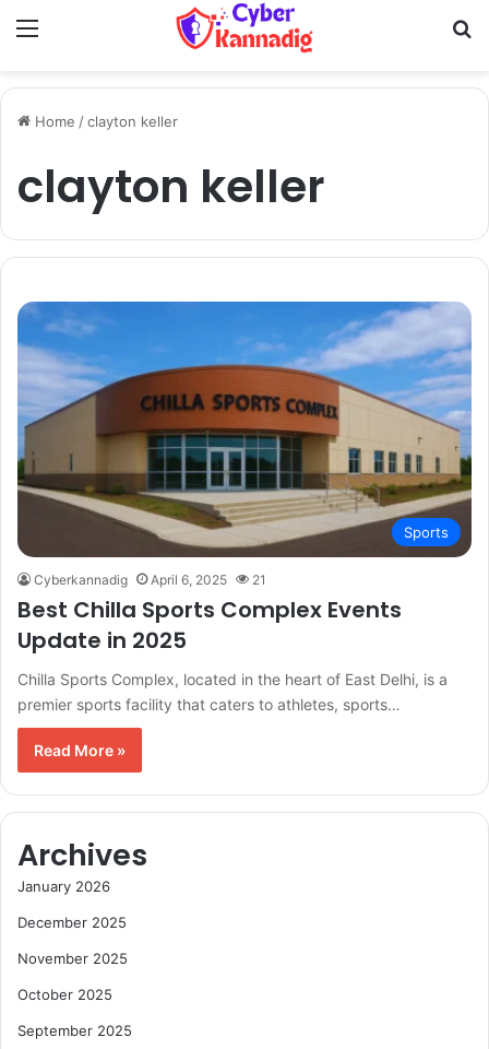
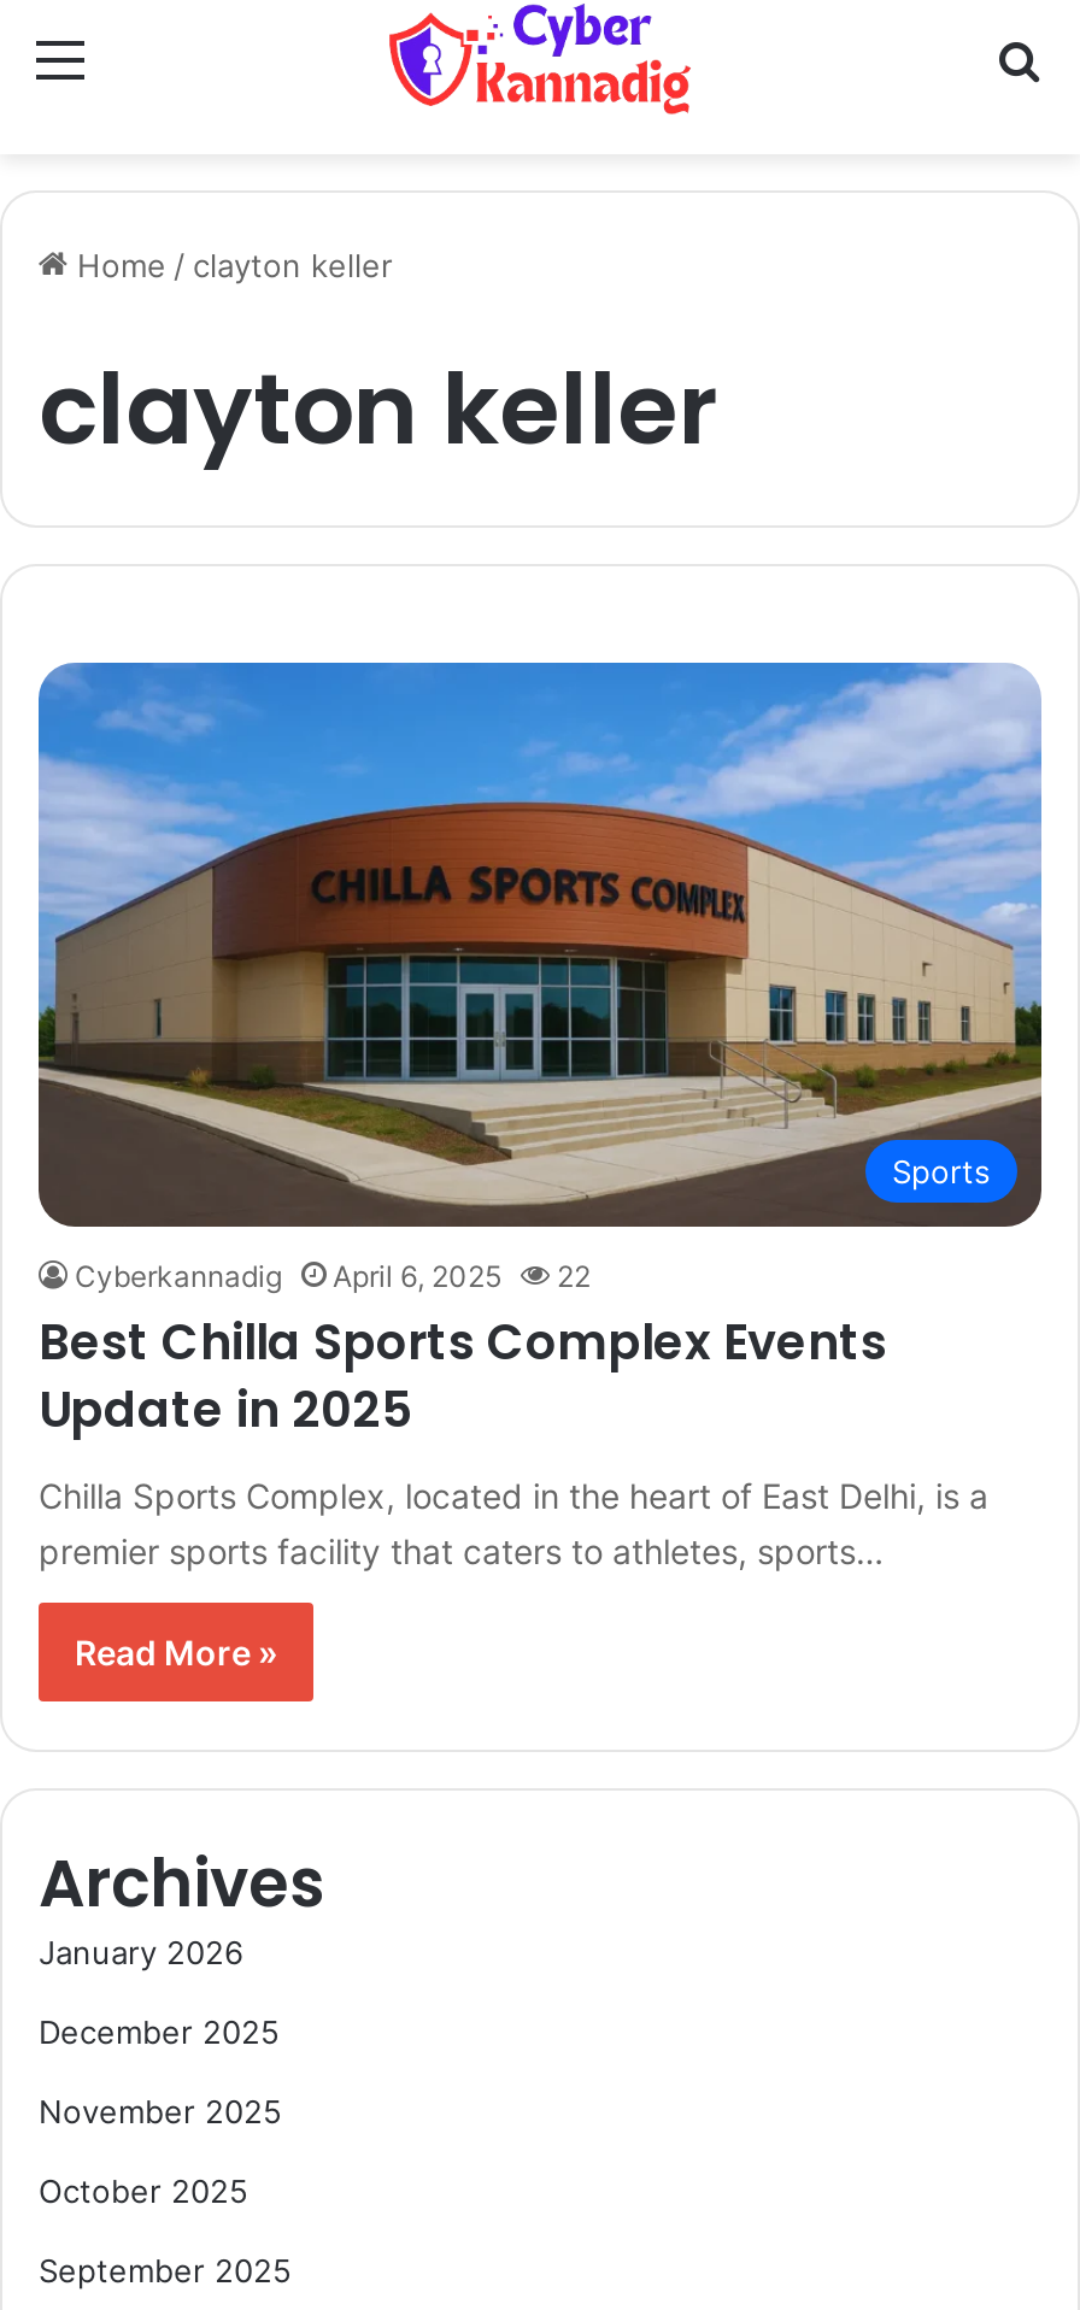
- Cyberkannadig April 6, 2025 21
+ Cyberkannadig April 6, 2025 22
